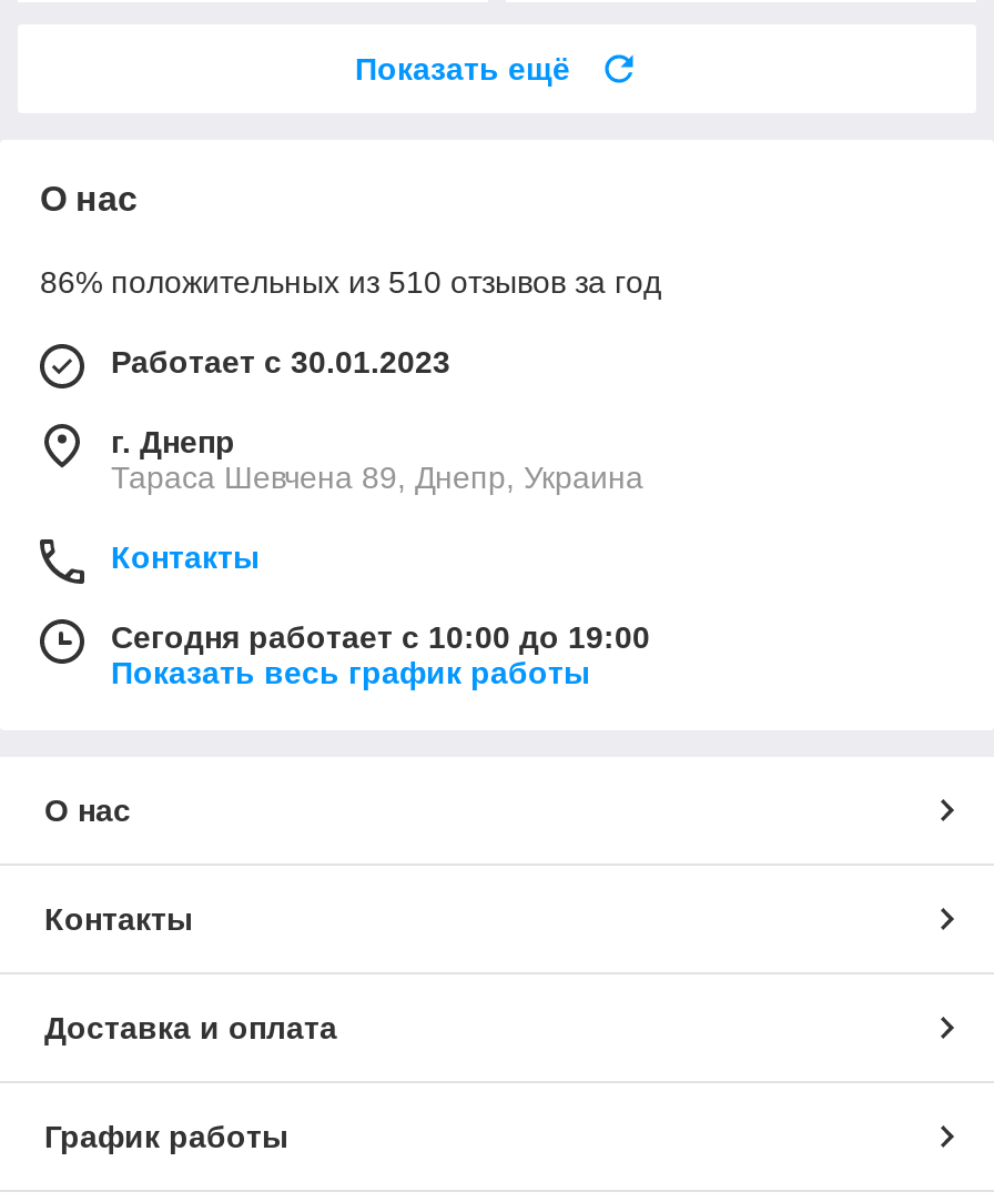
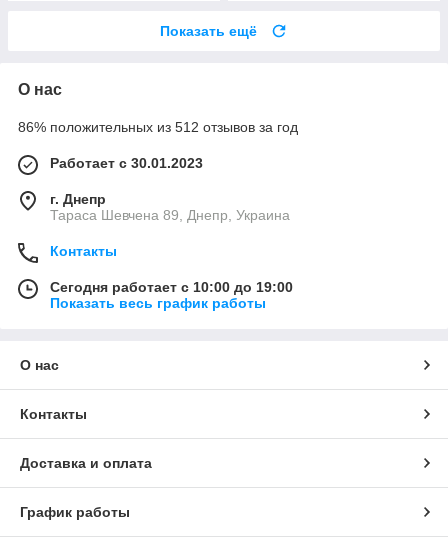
- 86% положительных из 510 отзывов за год
+ 86% положительных из 512 отзывов за год
